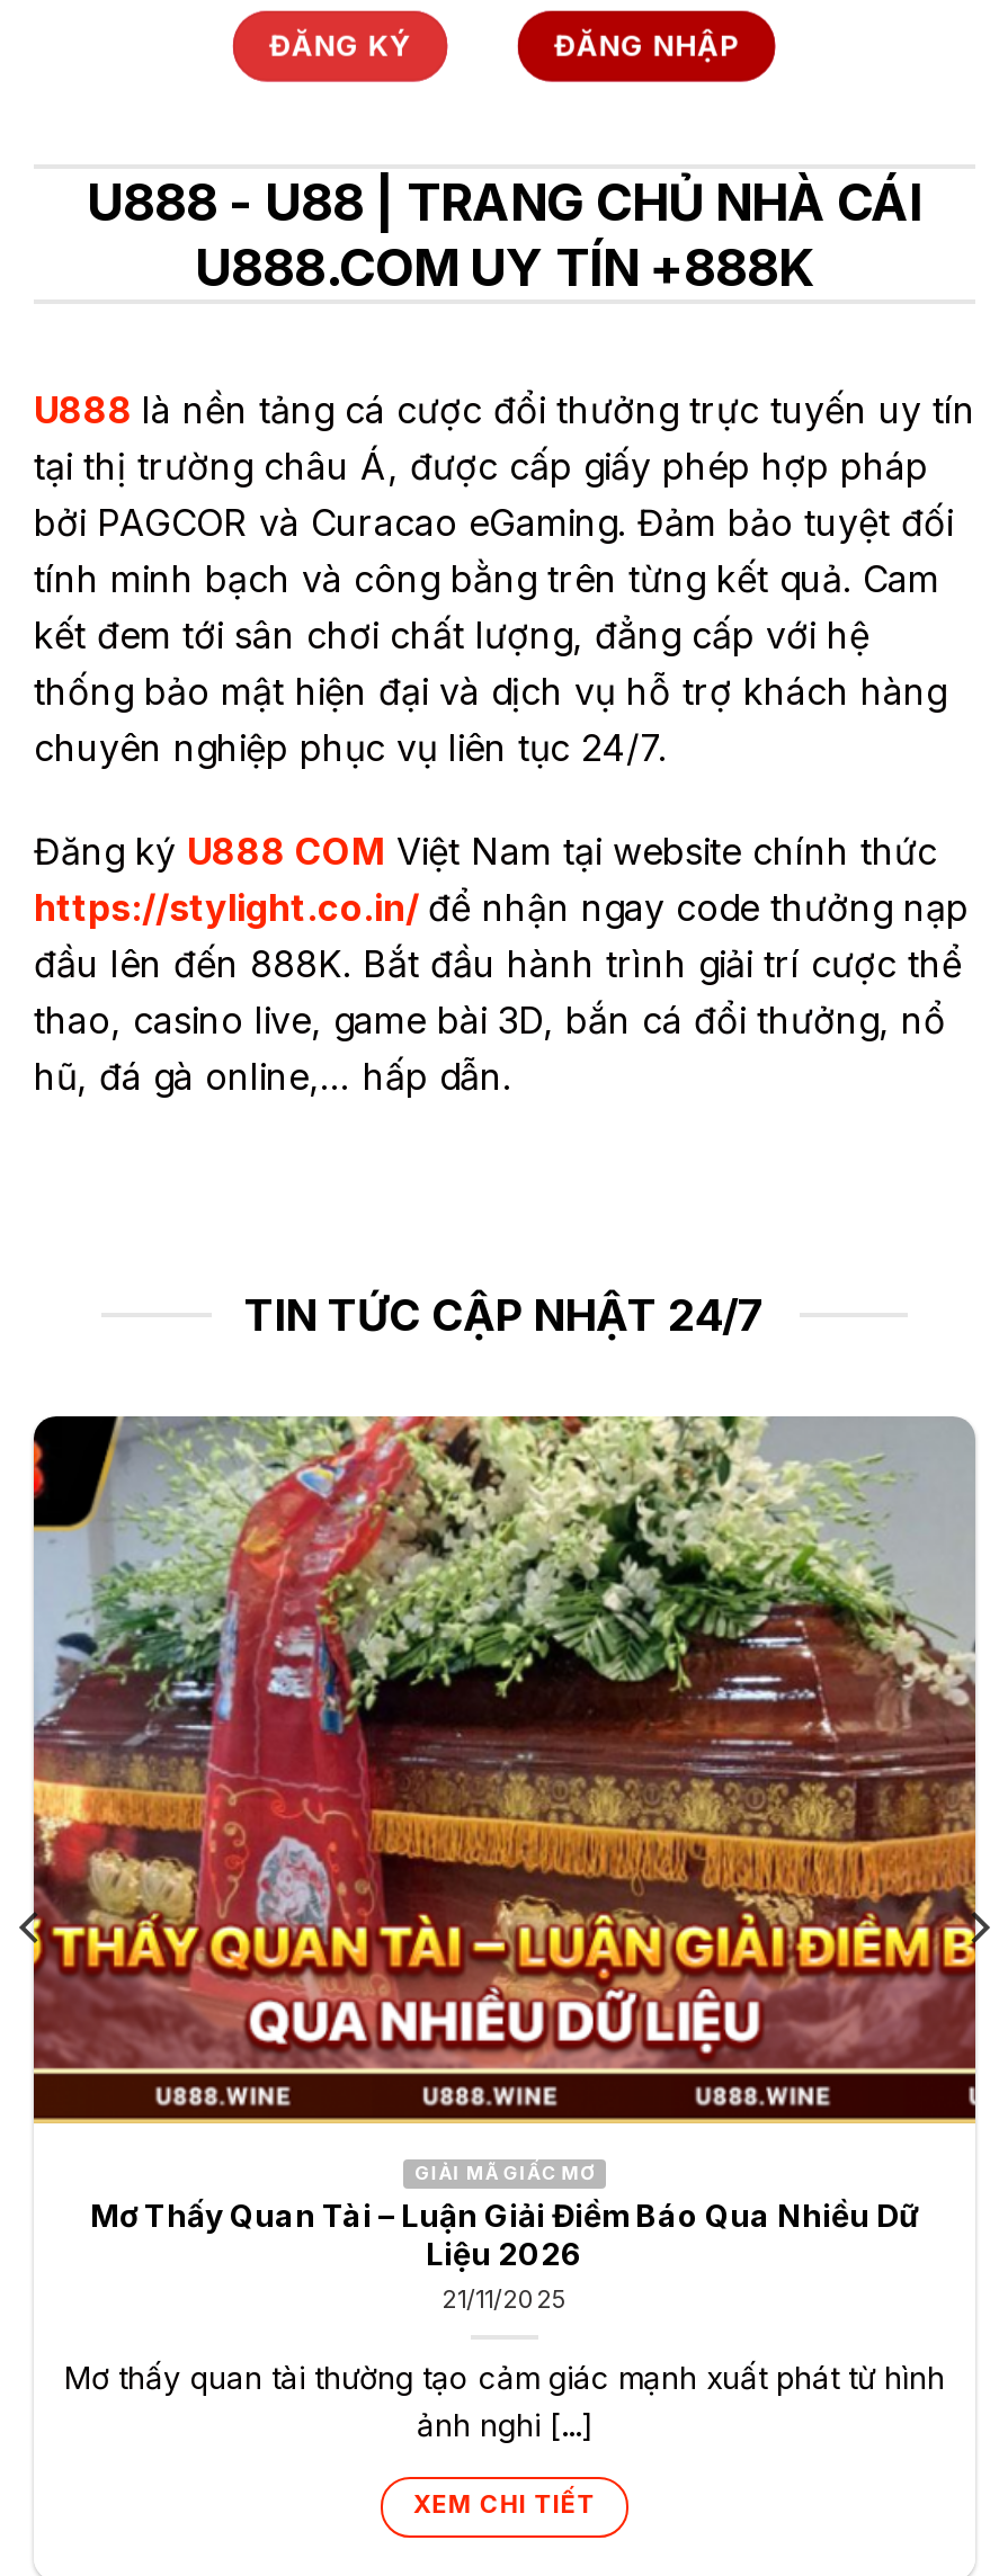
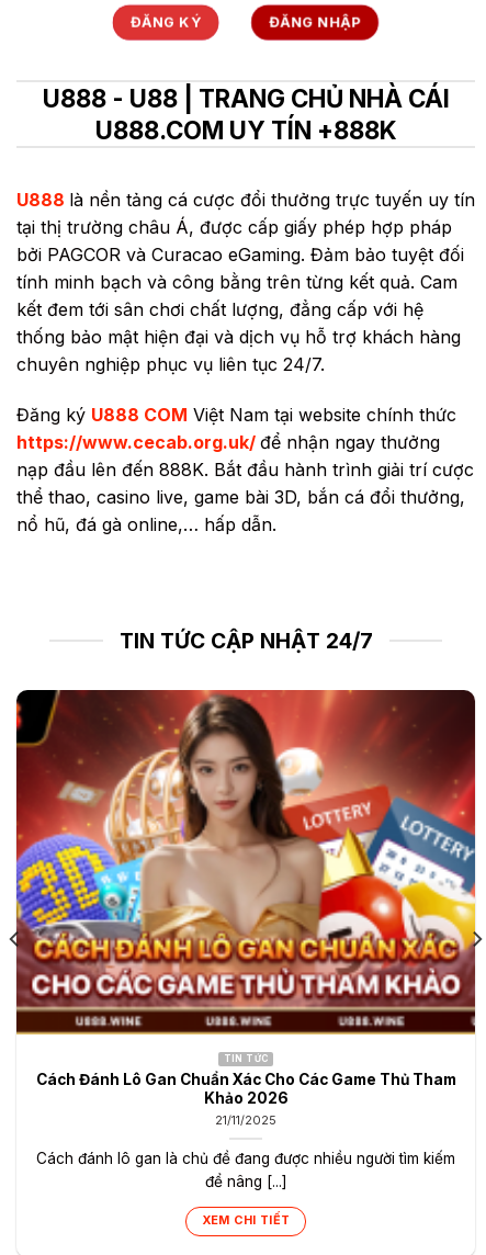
- https://stylight.co.in/ để nhận ngay code thưởng nạp
- đầu lên đến 888K. Bắt đầu hành trình giải trí cược thể
- thao, casino live, game bài 3D, bắn cá đổi thưởng, nổ
- hũ, đá gà online,… hấp dẫn.
+ https://www.cecab.org.uk/ để nhận ngay thưởng
+ nạp đầu lên đến 888K. Bắt đầu hành trình giải trí cược
+ thể thao, casino live, game bài 3D, bắn cá đổi thưởng,
+ nổ hũ, đá gà online,… hấp dẫn.

- [image]
+ [image]

- GIẢI MÃ GIẤC MƠ
- Mơ Thấy Quan Tài – Luận Giải Điềm Báo Qua Nhiều Dữ
- Liệu 2026
+ TIN TỨC
+ Cách Đánh Lô Gan Chuẩn Xác Cho Các Game Thủ Tham
+ Khảo 2026

- Mơ thấy quan tài thường tạo cảm giác mạnh xuất phát từ hình
- ảnh nghi [...]
+ Cách đánh lô gan là chủ đề đang được nhiều người tìm kiếm
+ để nâng [...]
